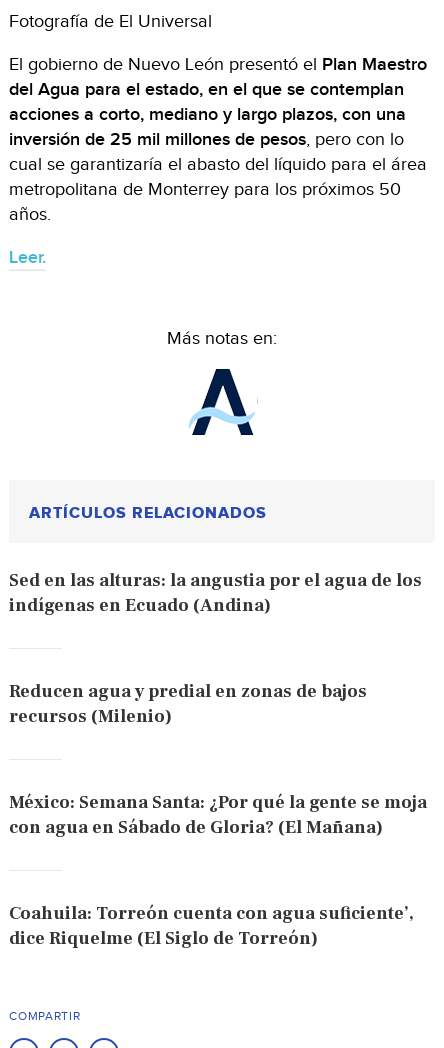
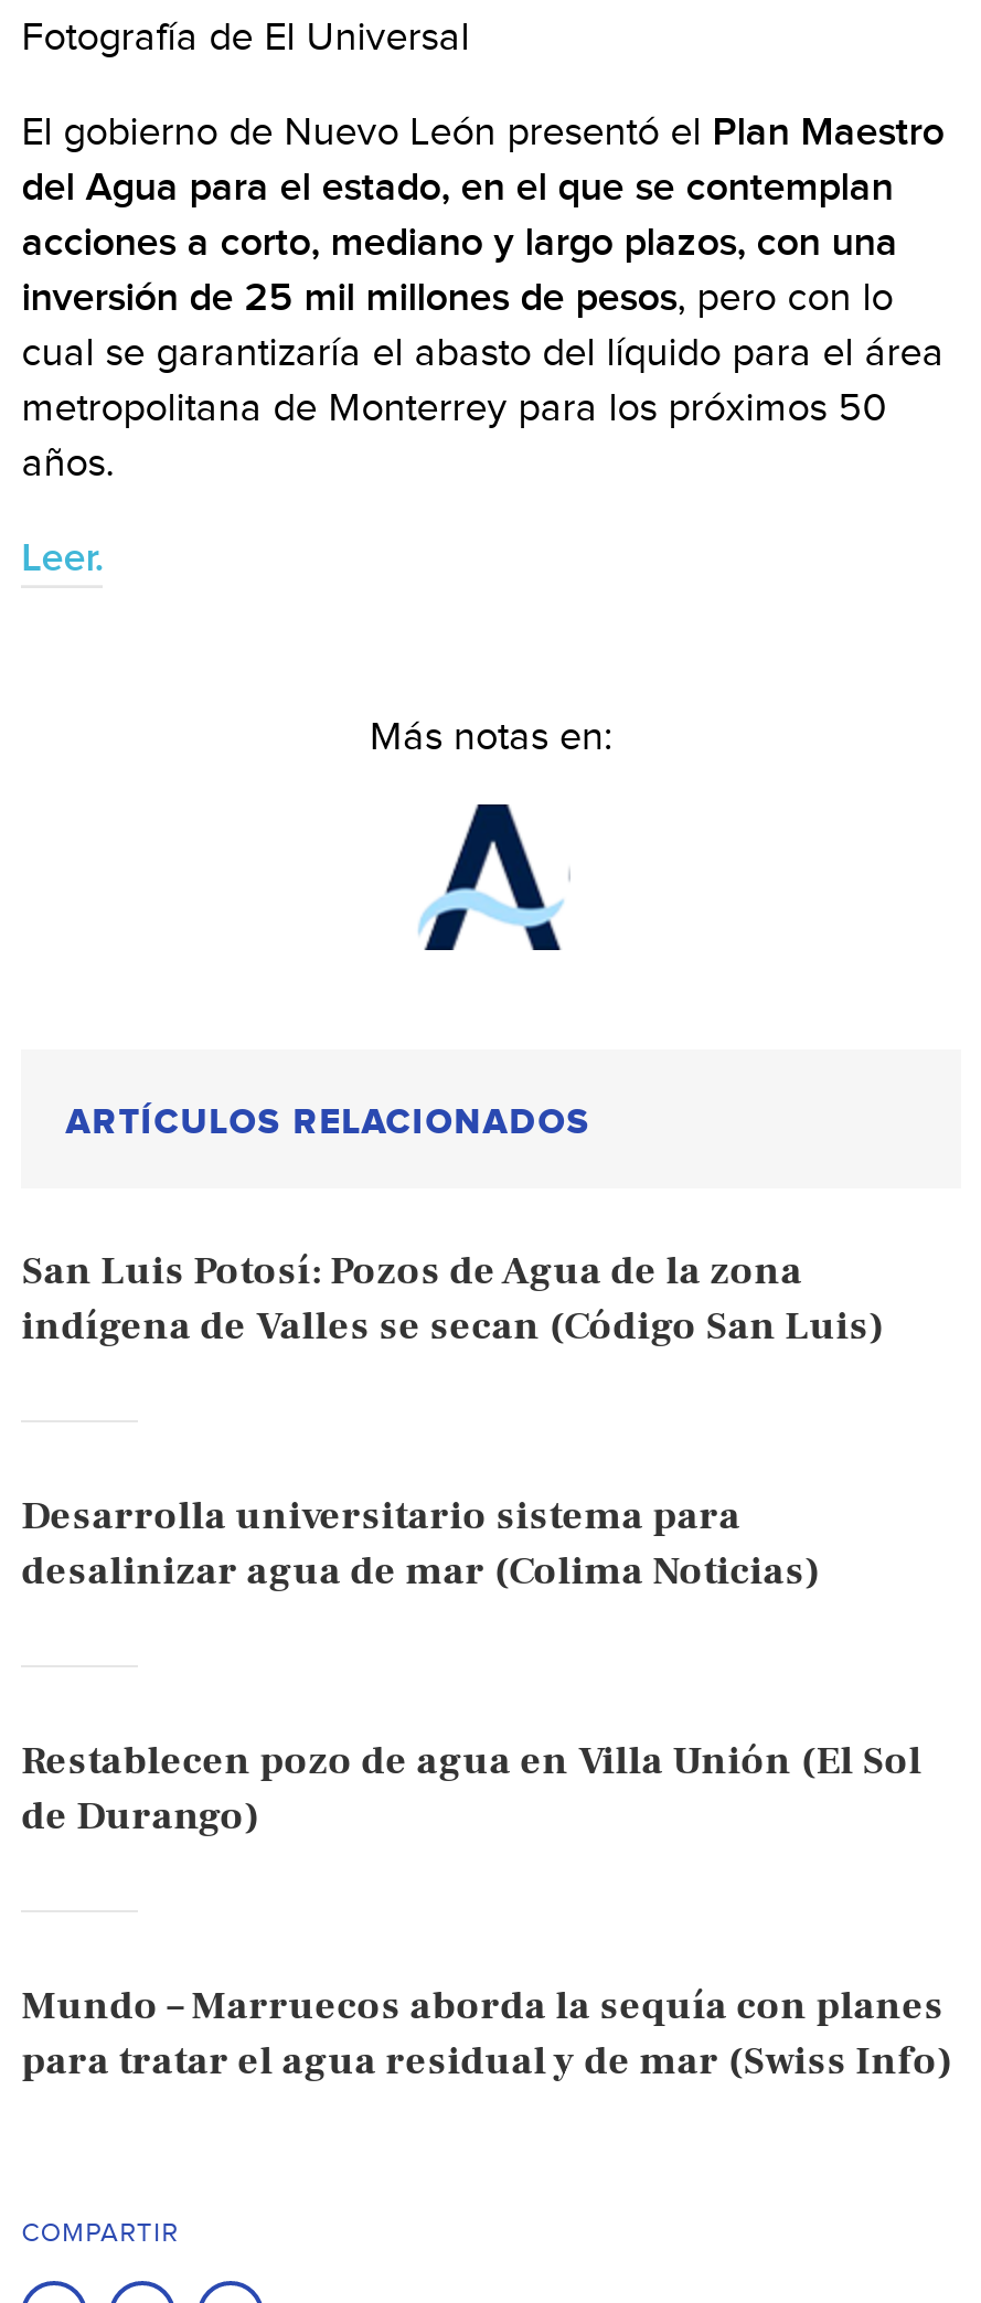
- Sed en las alturas: la angustia por el agua de los
- indígenas en Ecuado (Andina)
+ San Luis Potosí: Pozos de Agua de la zona
+ indígena de Valles se secan (Código San Luis)

- Reducen agua y predial en zonas de bajos
- recursos (Milenio)
+ Desarrolla universitario sistema para
+ desalinizar agua de mar (Colima Noticias)

- México: Semana Santa: ¿Por qué la gente se moja
- con agua en Sábado de Gloria? (El Mañana)
+ Restablecen pozo de agua en Villa Unión (El Sol
+ de Durango)

- Coahuila: Torreón cuenta con agua suficiente’,
- dice Riquelme (El Siglo de Torreón)
+ Mundo – Marruecos aborda la sequía con planes
+ para tratar el agua residual y de mar (Swiss Info)
